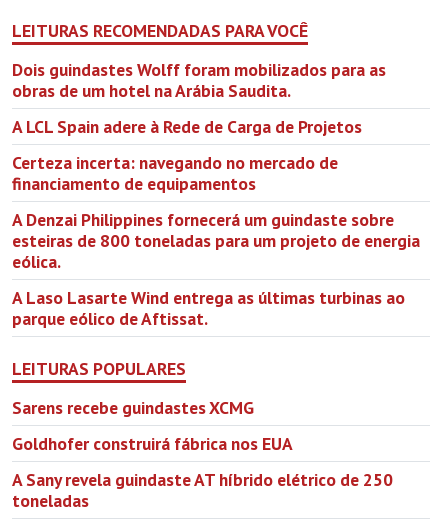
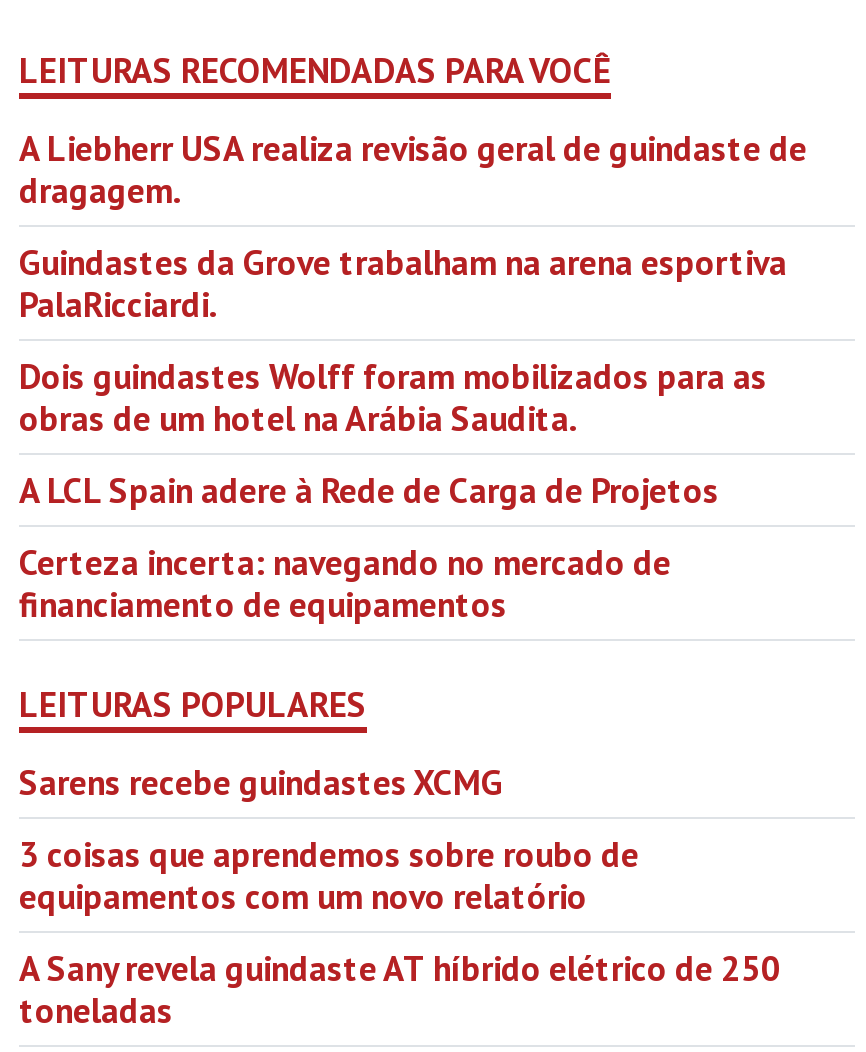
+ A Liebherr USA realiza revisão geral de guindaste de
+ dragagem.
+ Guindastes da Grove trabalham na arena esportiva
+ PalaRicciardi.

moved down: Dois guindastes Wolff foram mobilizados para as | obras de um hotel na Arábia Saudita. | A LCL Spain adere à Rede de Carga de Projetos | Certeza incerta: navegando no mercado de | financiamento de equipamentos

- A Denzai Philippines fornecerá um guindaste sobre
- esteiras de 800 toneladas para um projeto de energia
- eólica.
- A Laso Lasarte Wind entrega as últimas turbinas ao
- parque eólico de Aftissat.

moved up: LEITURAS POPULARES | Sarens recebe guindastes XCMG

- Goldhofer construirá fábrica nos EUA
+ 3 coisas que aprendemos sobre roubo de
+ equipamentos com um novo relatório
